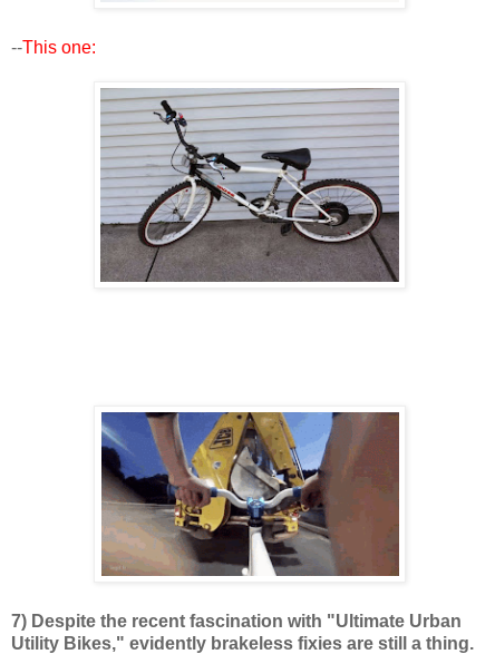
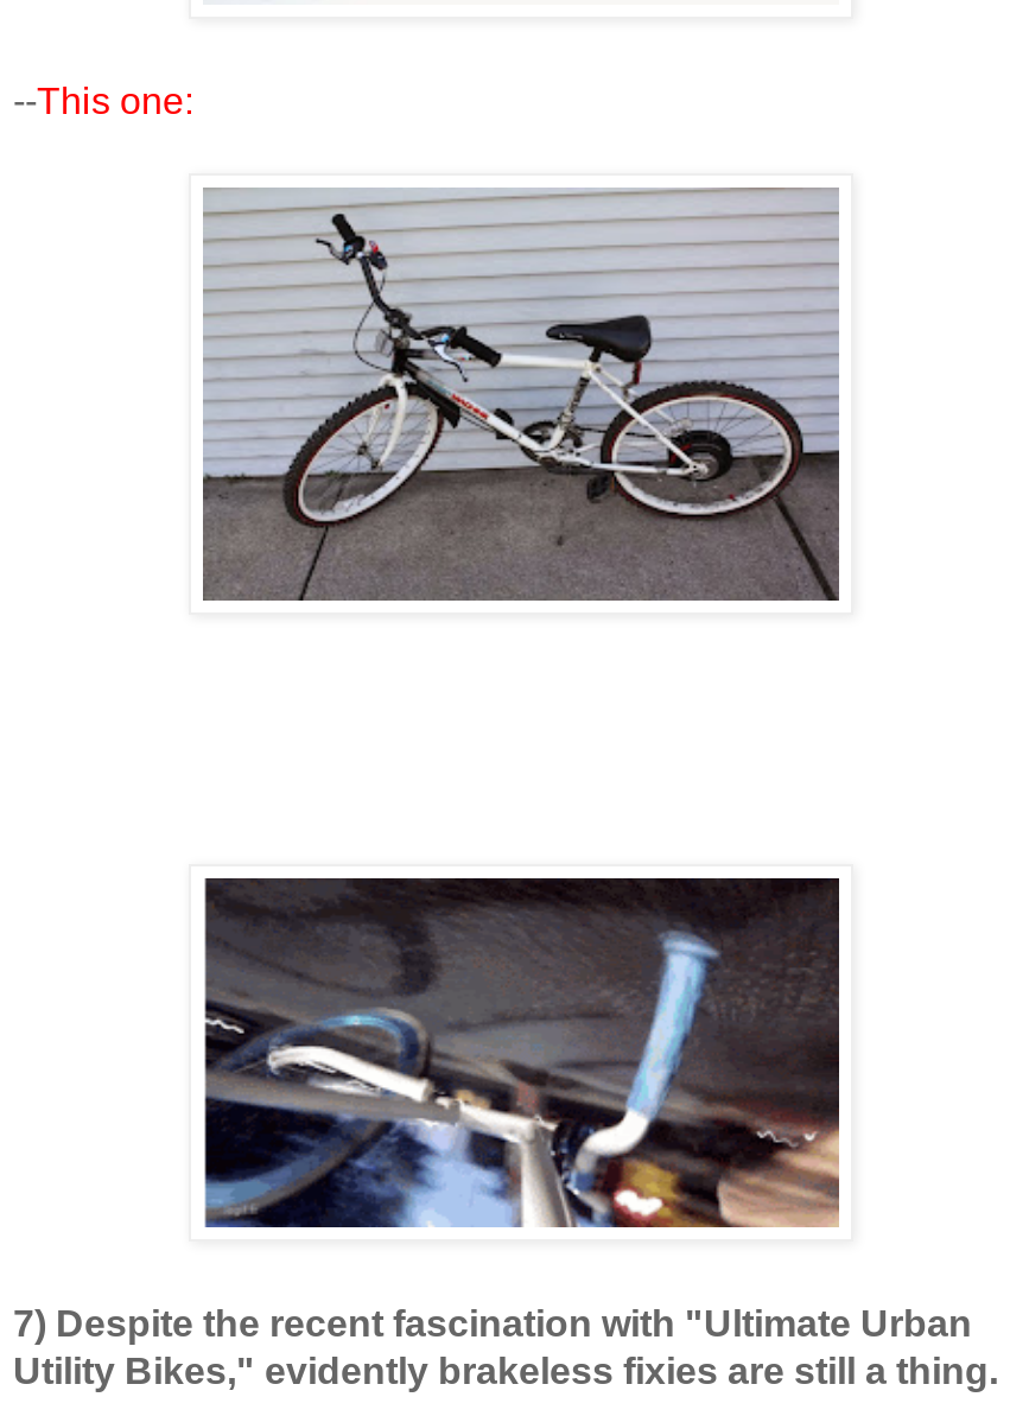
- [image]
+ [image]
